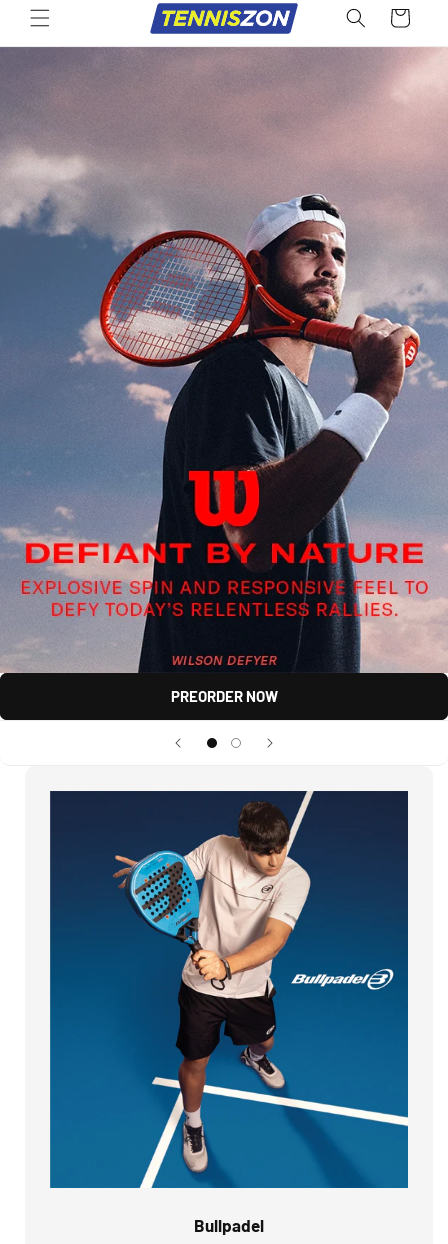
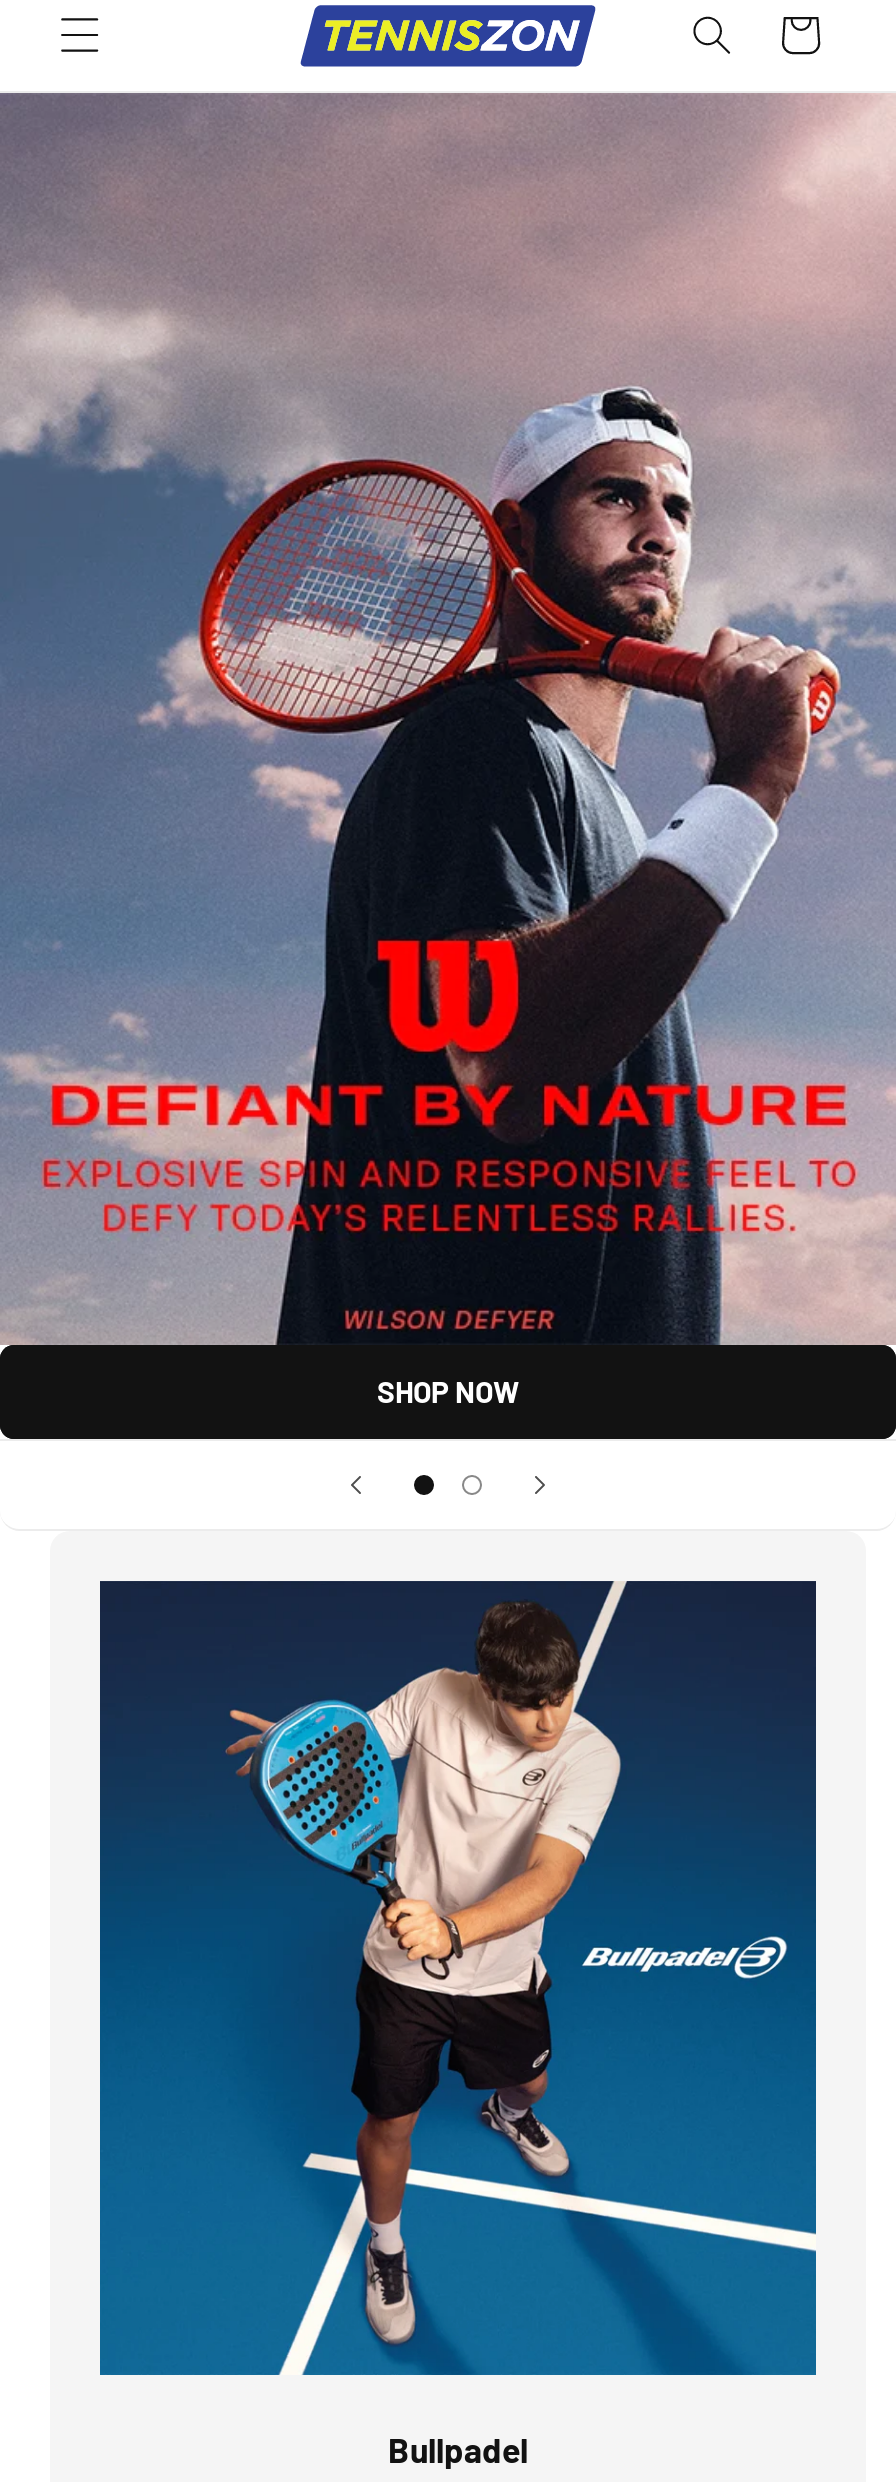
- PREORDER NOW
+ SHOP NOW
